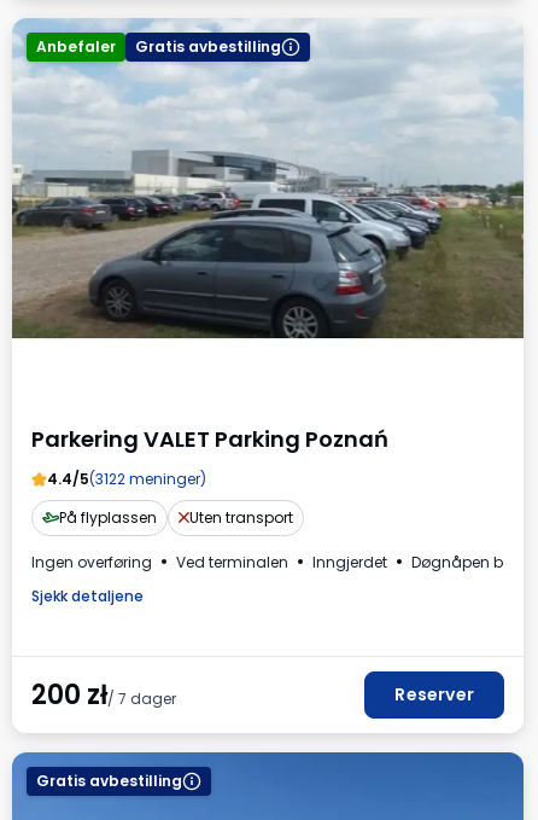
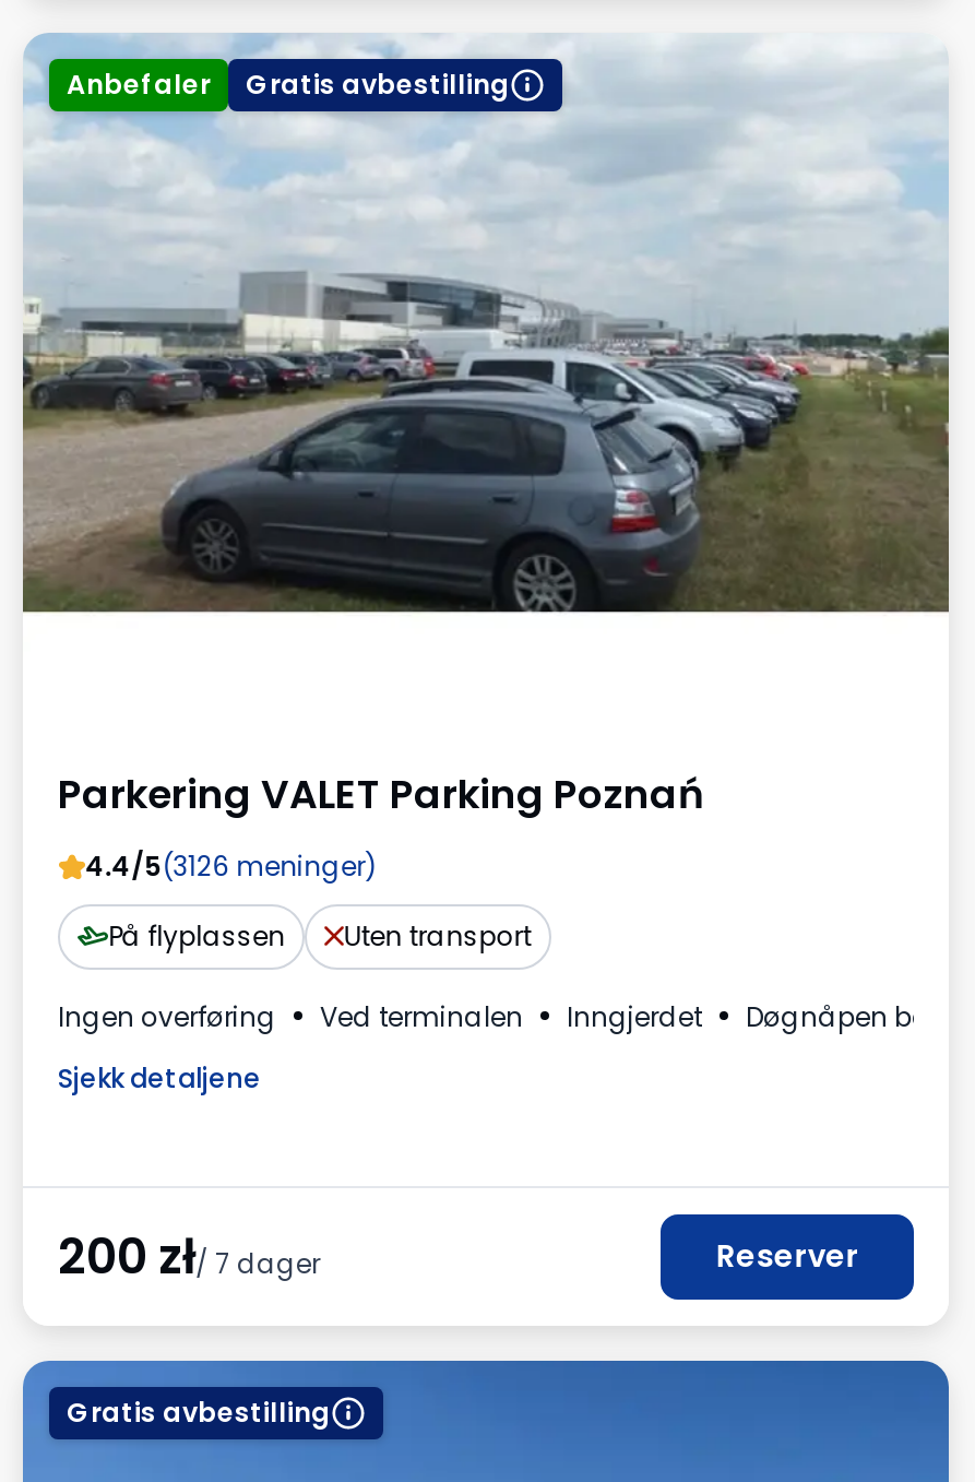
- 4.4/5(3122 meninger)
+ 4.4/5(3126 meninger)
